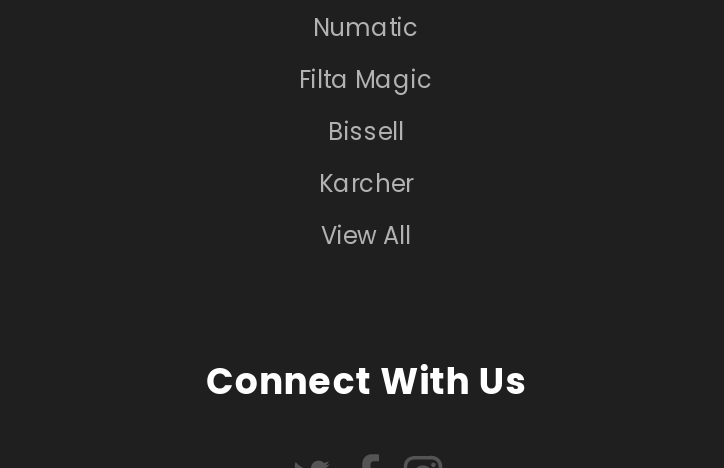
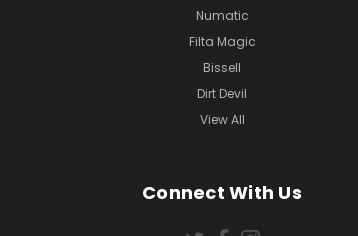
- Karcher
+ Dirt Devil
